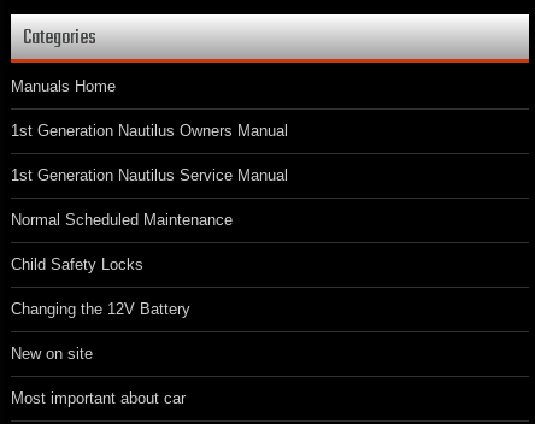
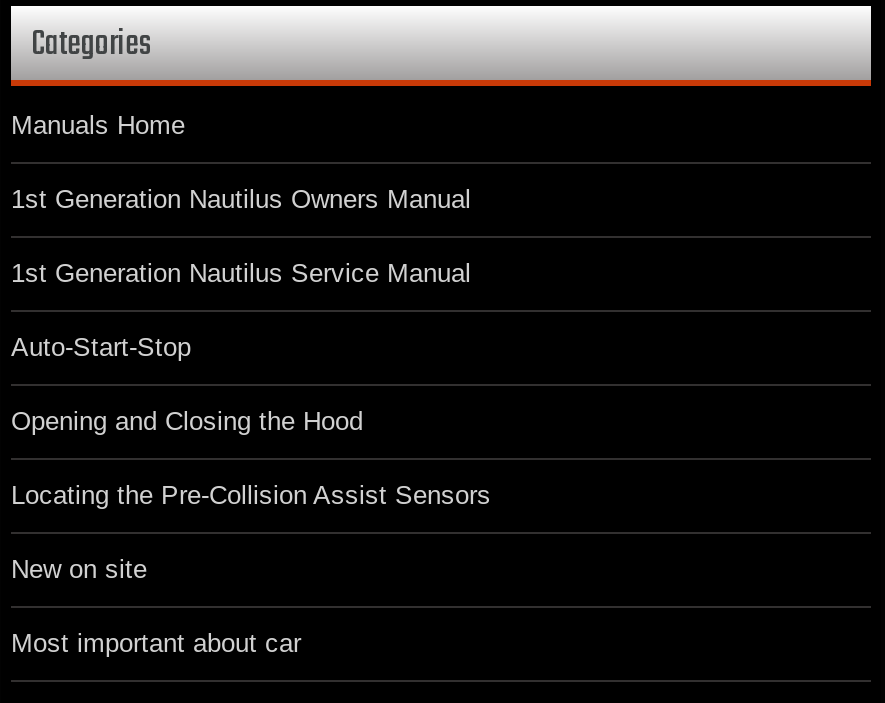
- Normal Scheduled Maintenance
+ Auto-Start-Stop

- Child Safety Locks
+ Opening and Closing the Hood

- Changing the 12V Battery
+ Locating the Pre-Collision Assist Sensors
